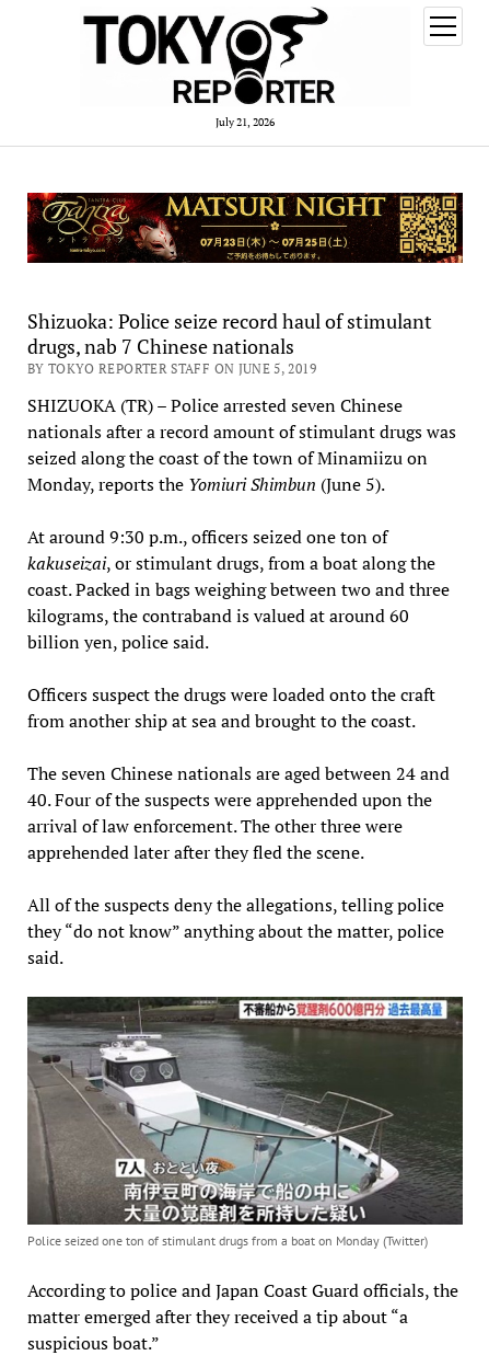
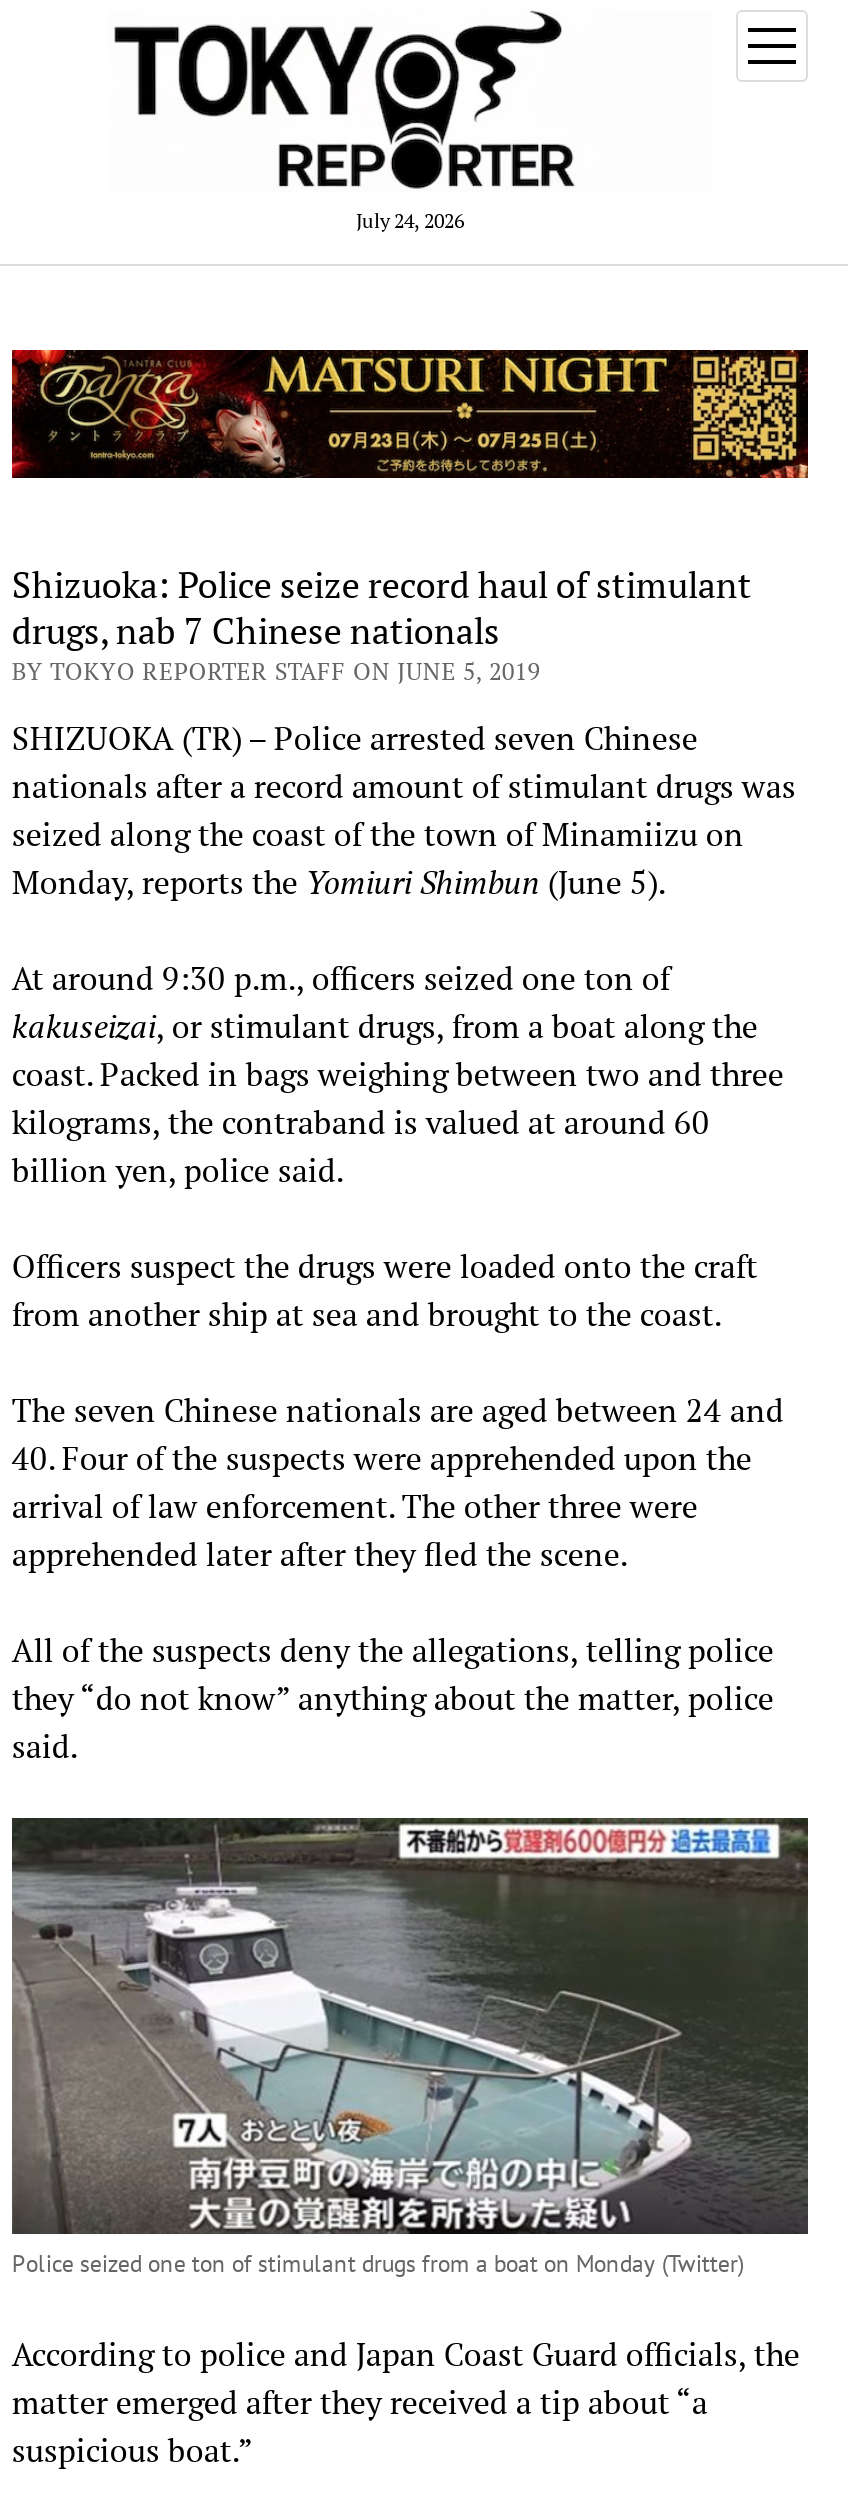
- July 21, 2026
+ July 24, 2026
